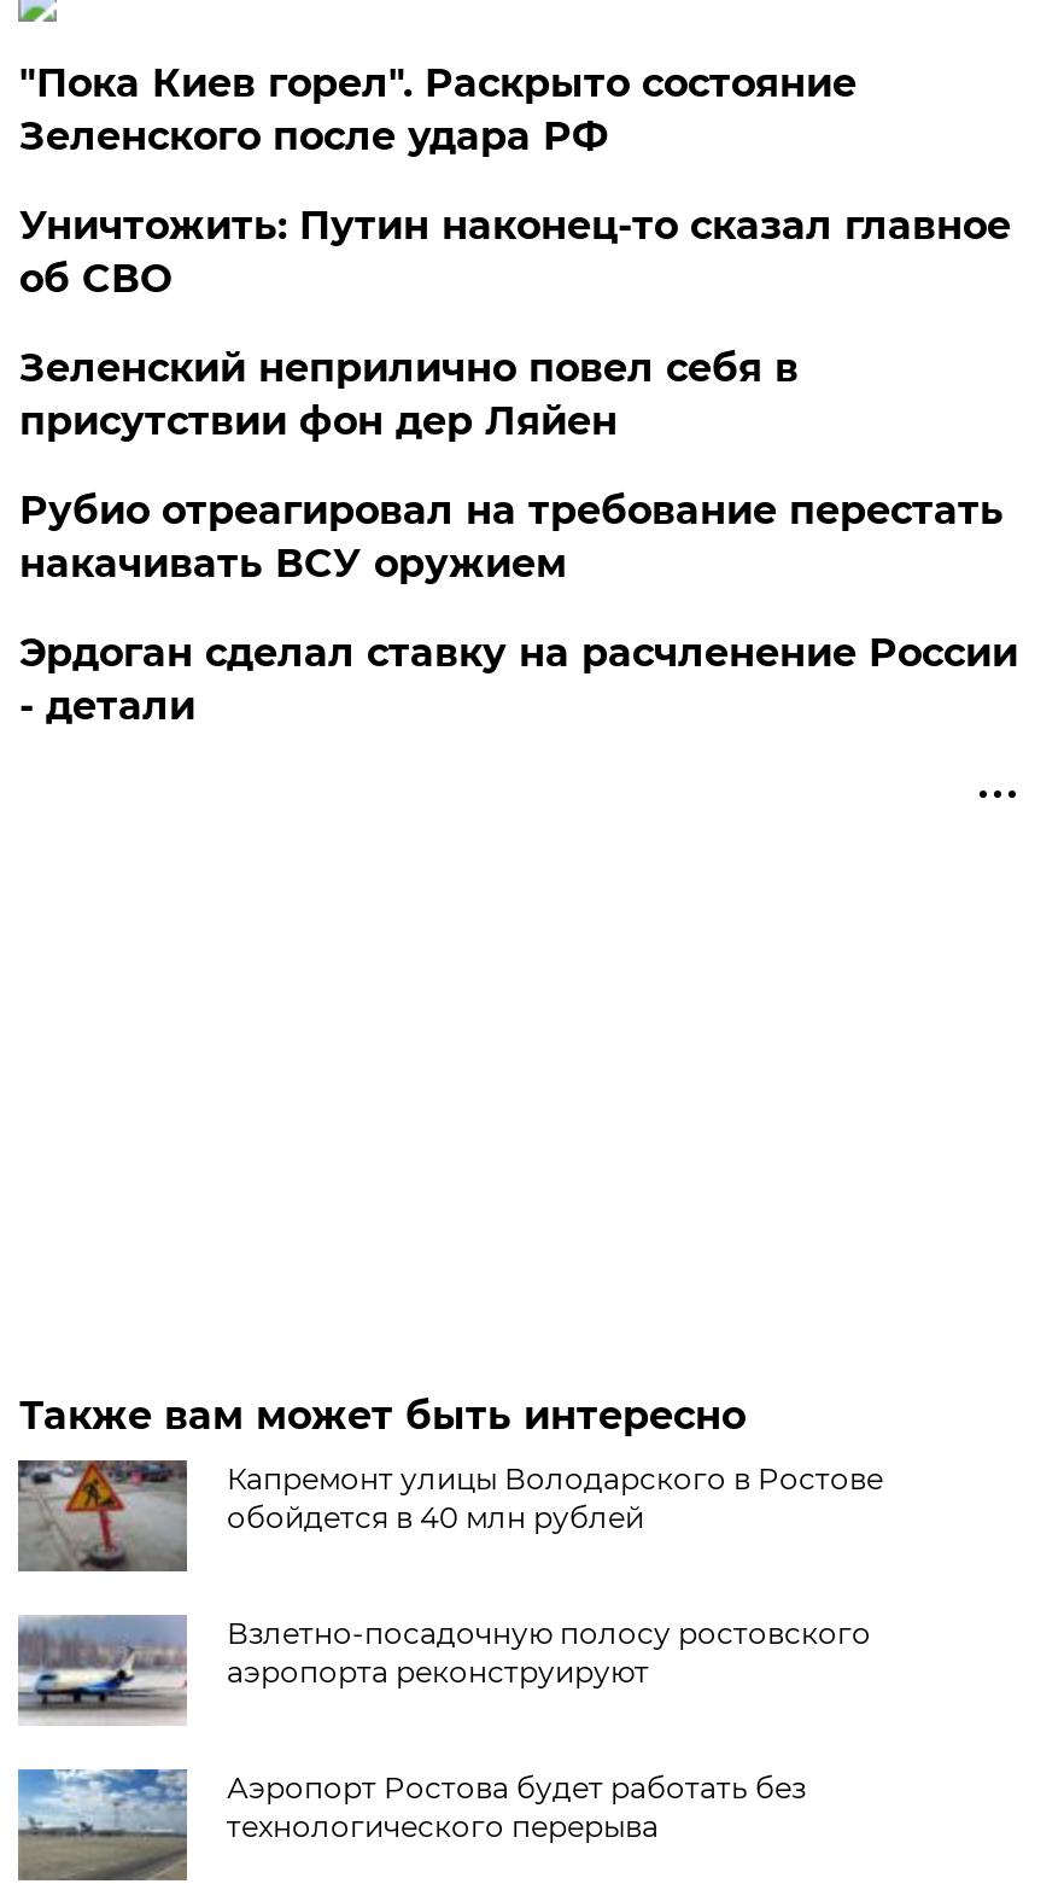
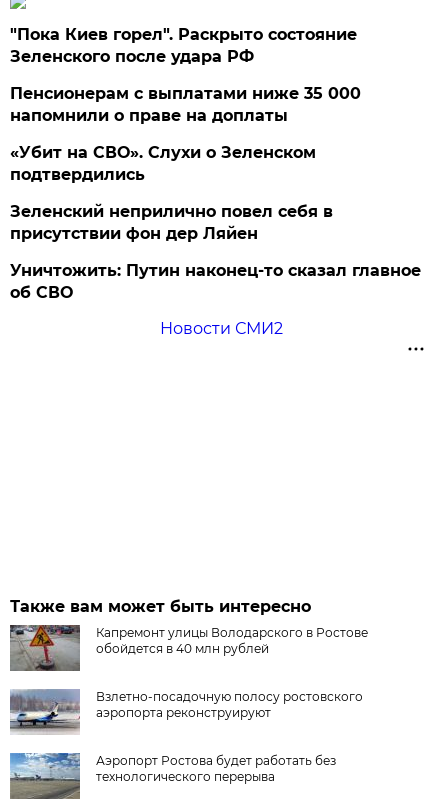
+ Пенсионерам с выплатами ниже 35 000
+ напомнили о праве на доплаты
+ «Убит на СВО». Слухи о Зеленском
+ подтвердились

moved down: Уничтожить: Путин наконец-то сказал главное | об СВО

moved down: Зеленский неприлично повел cебя в | присутствии фон дер Ляйен

- Рубио отреагировал на требование перестать
- накачивать ВСУ оружием

- Эрдоган сделал ставку на расчленение России
- - детали
+ Новости СМИ2
